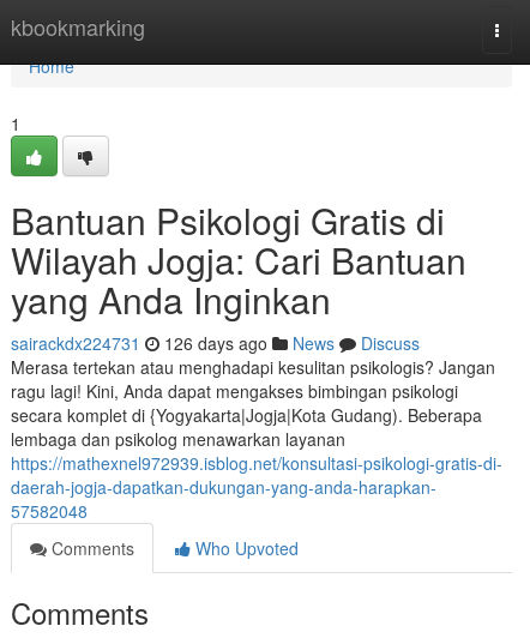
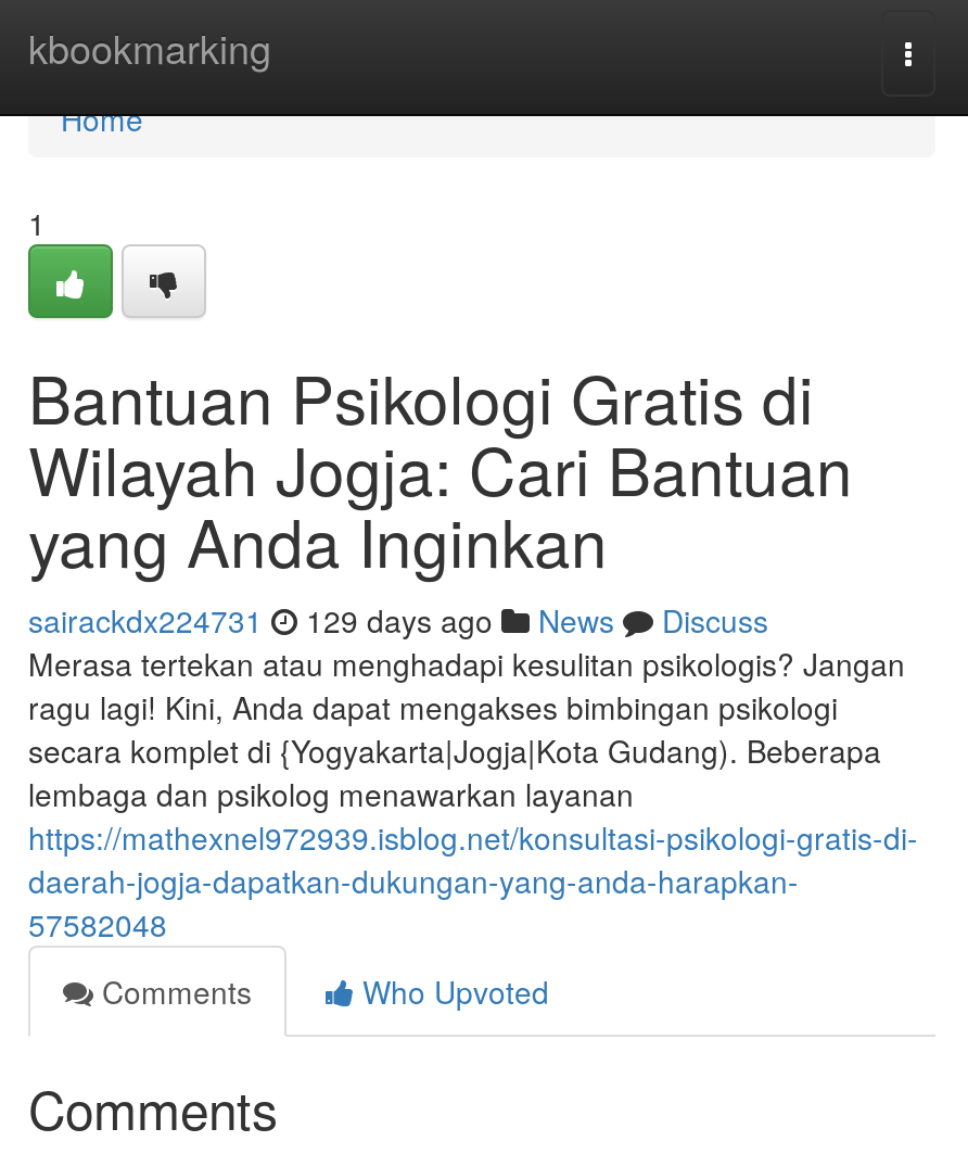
- sairackdx224731 126 days ago News Discuss
+ sairackdx224731 129 days ago News Discuss
